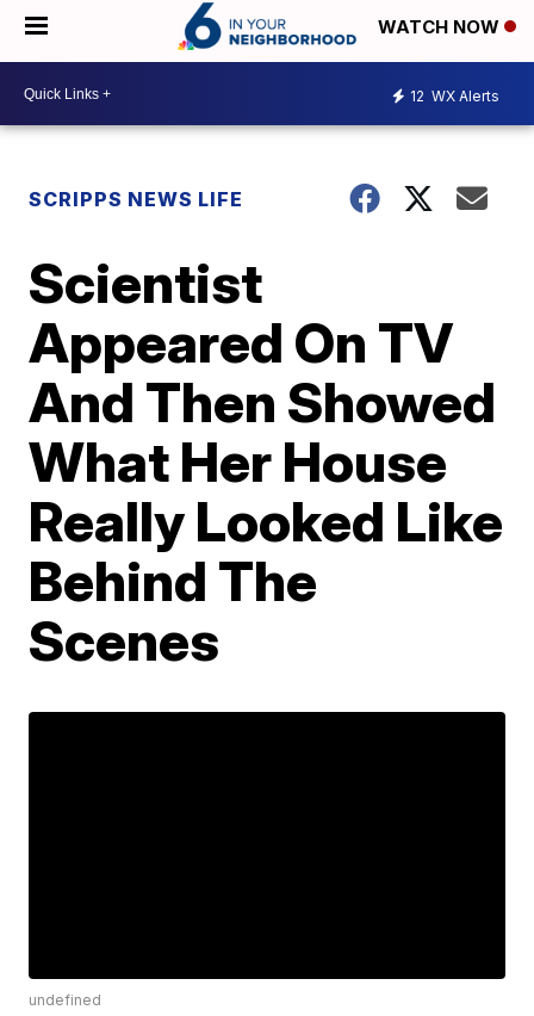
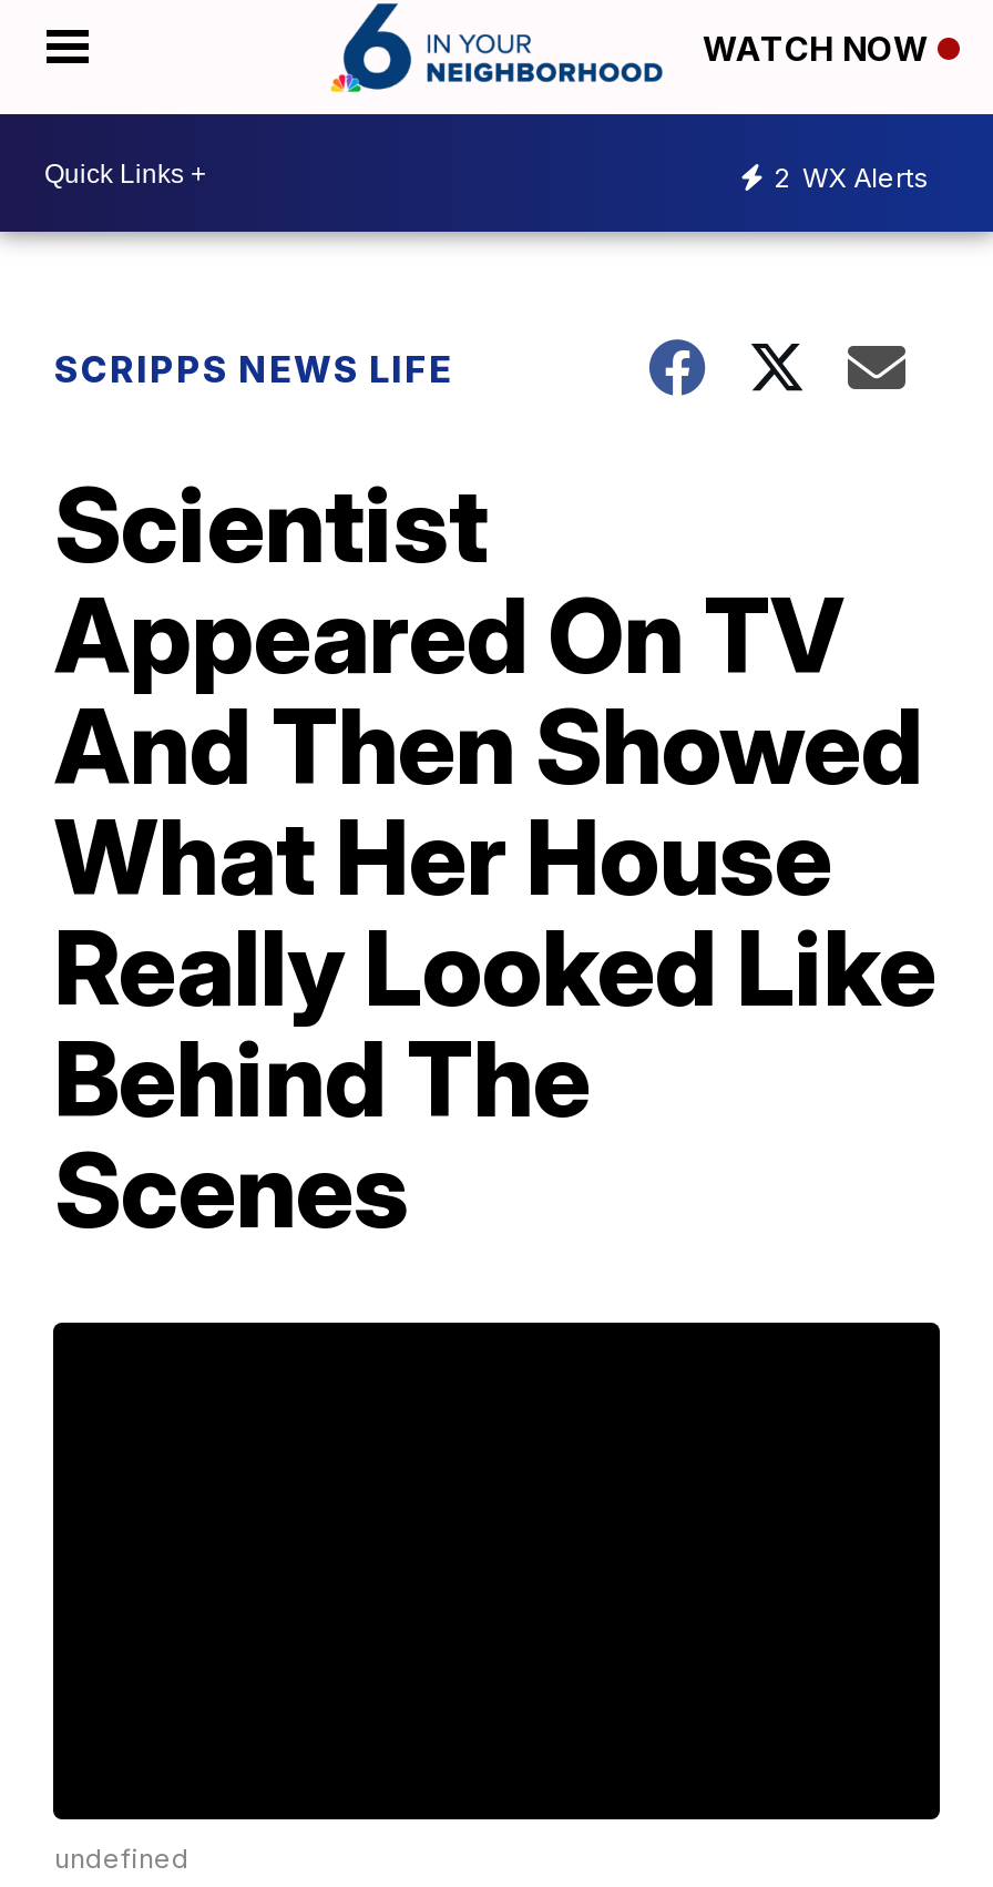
- 12 WX Alerts
+ 2 WX Alerts
